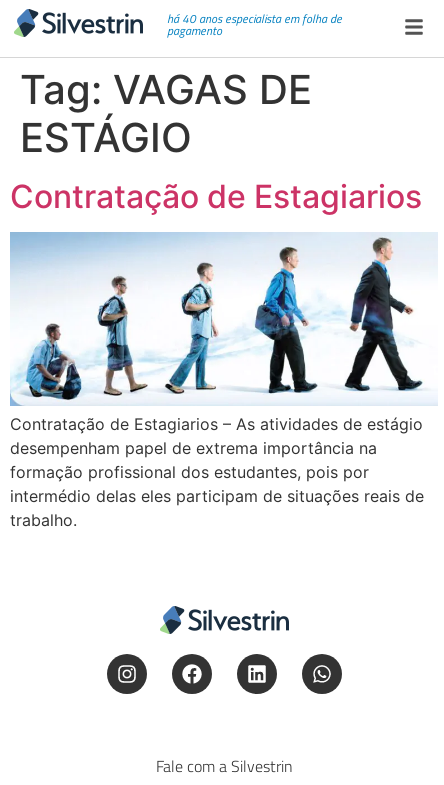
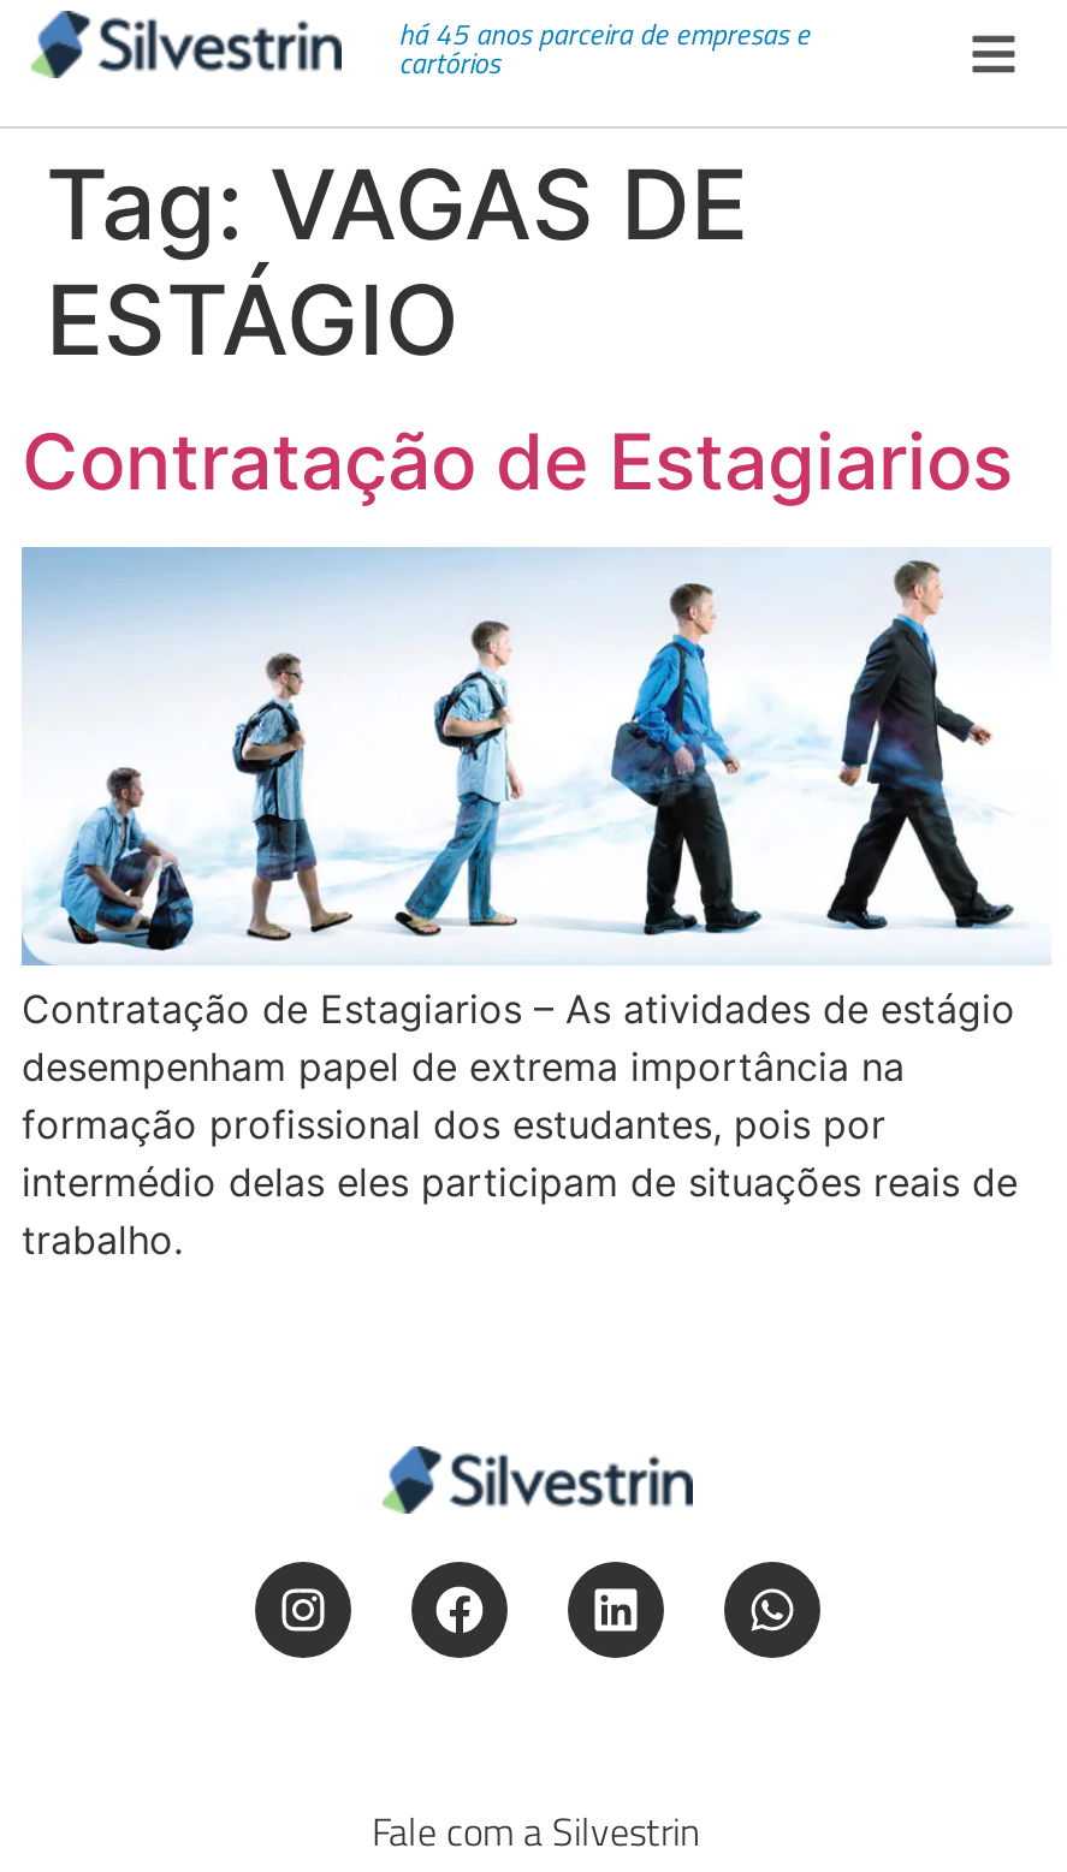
- há 40 anos especialista em folha de
- pagamento
+ há 45 anos parceira de empresas e
+ cartórios
